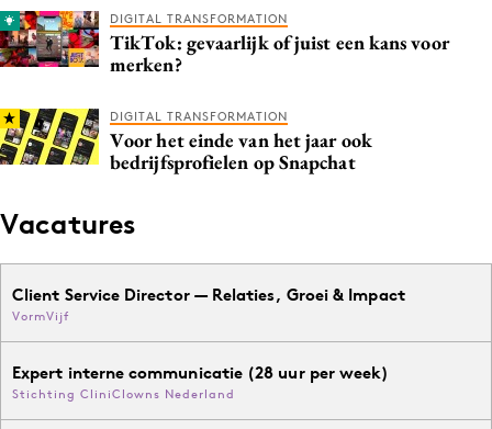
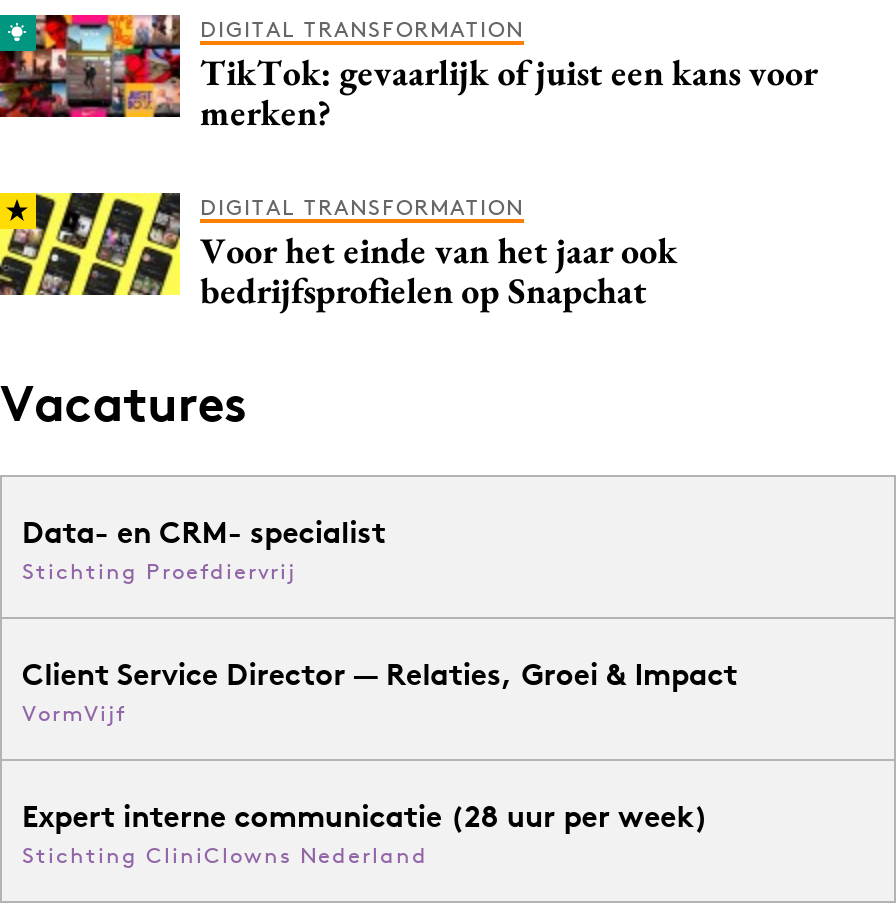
+ Data- en CRM- specialist
+ Stichting Proefdiervrij
